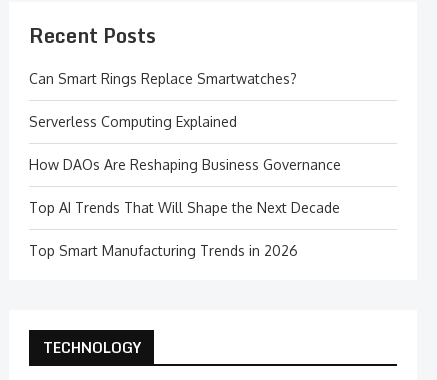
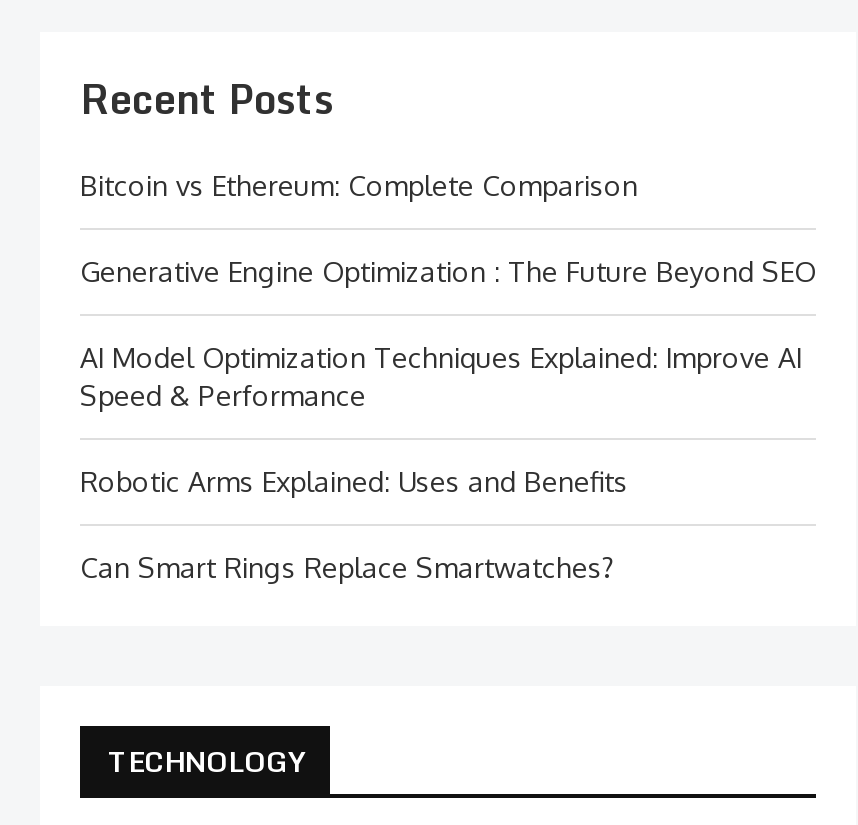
+ Bitcoin vs Ethereum: Complete Comparison
+ Generative Engine Optimization : The Future Beyond SEO
+ AI Model Optimization Techniques Explained: Improve AI
+ Speed & Performance
+ Robotic Arms Explained: Uses and Benefits

moved down: Can Smart Rings Replace Smartwatches?

- Serverless Computing Explained
- How DAOs Are Reshaping Business Governance
- Top AI Trends That Will Shape the Next Decade
- Top Smart Manufacturing Trends in 2026
